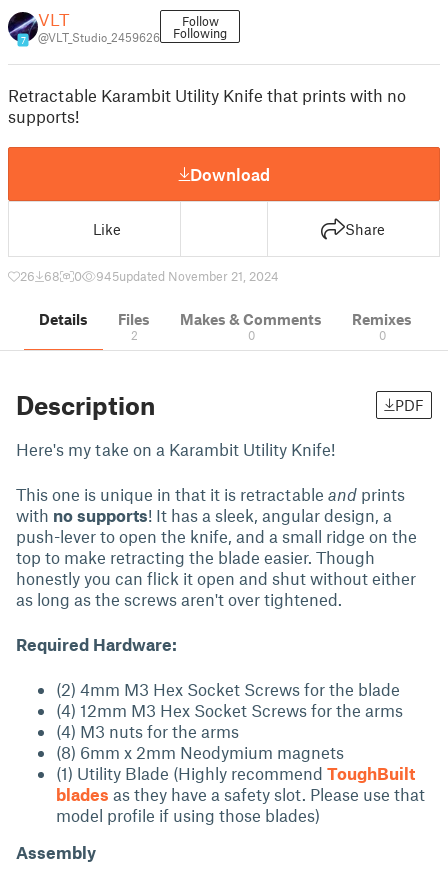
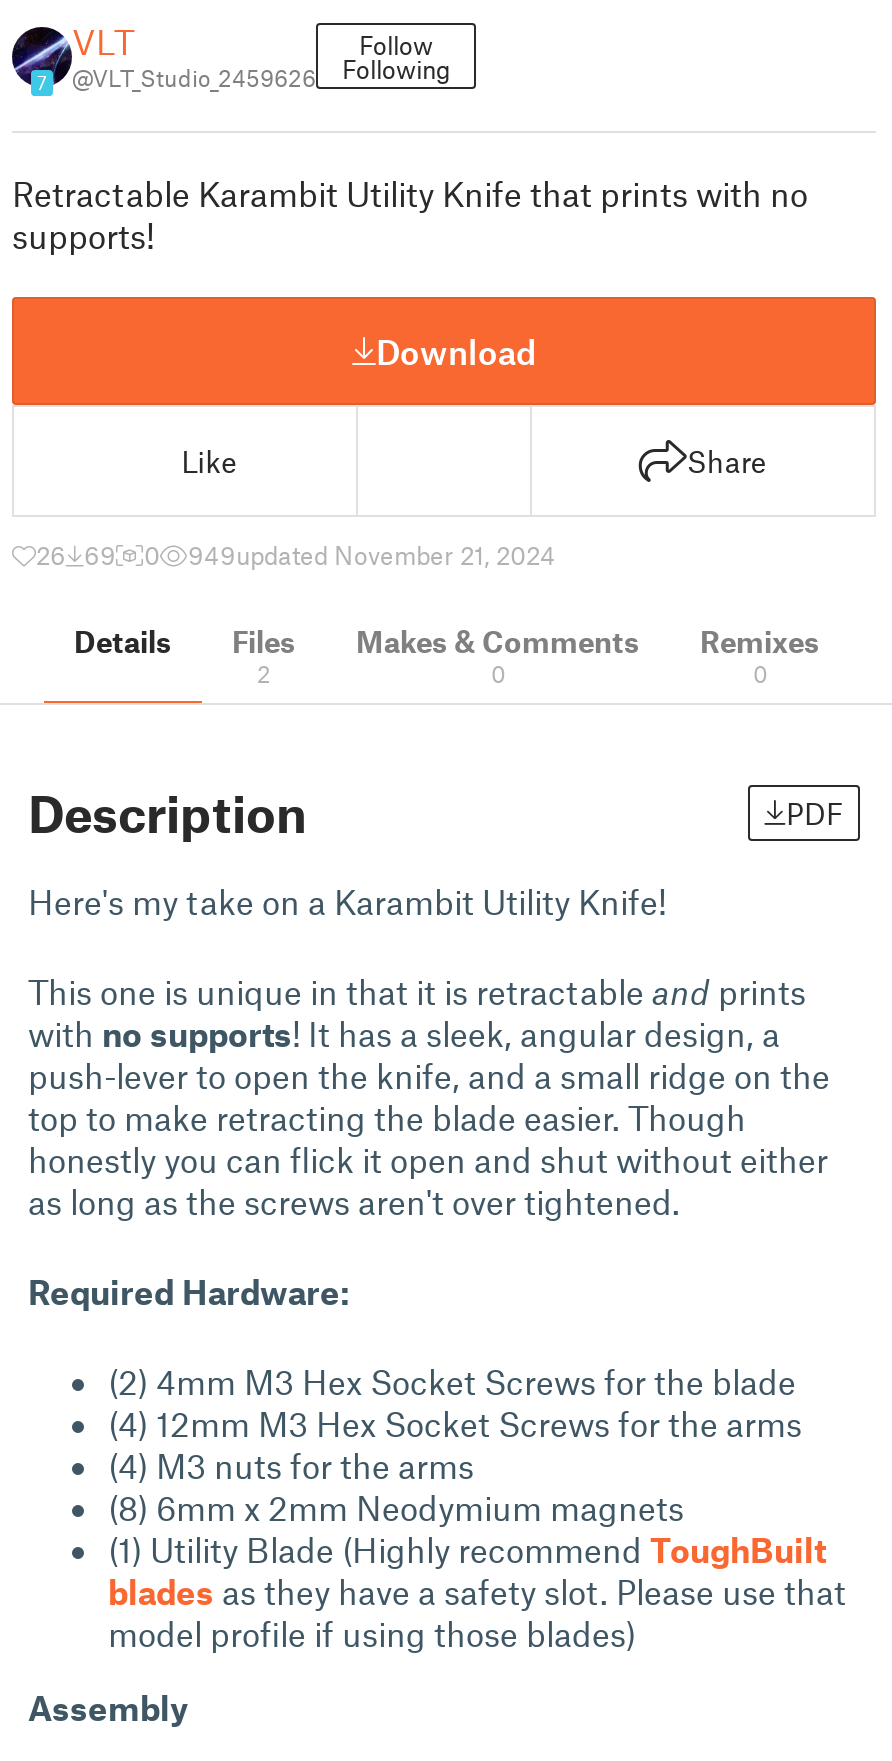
- 26 68
+ 26 69

- 945updated November 21, 2024
+ 949updated November 21, 2024
